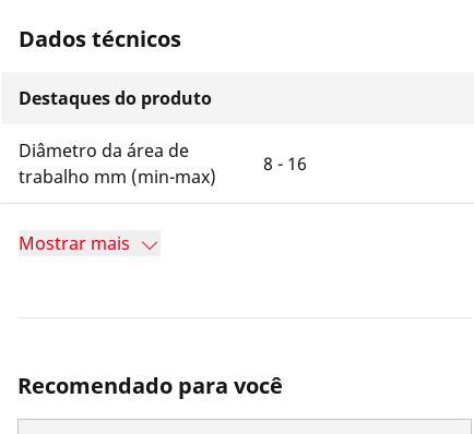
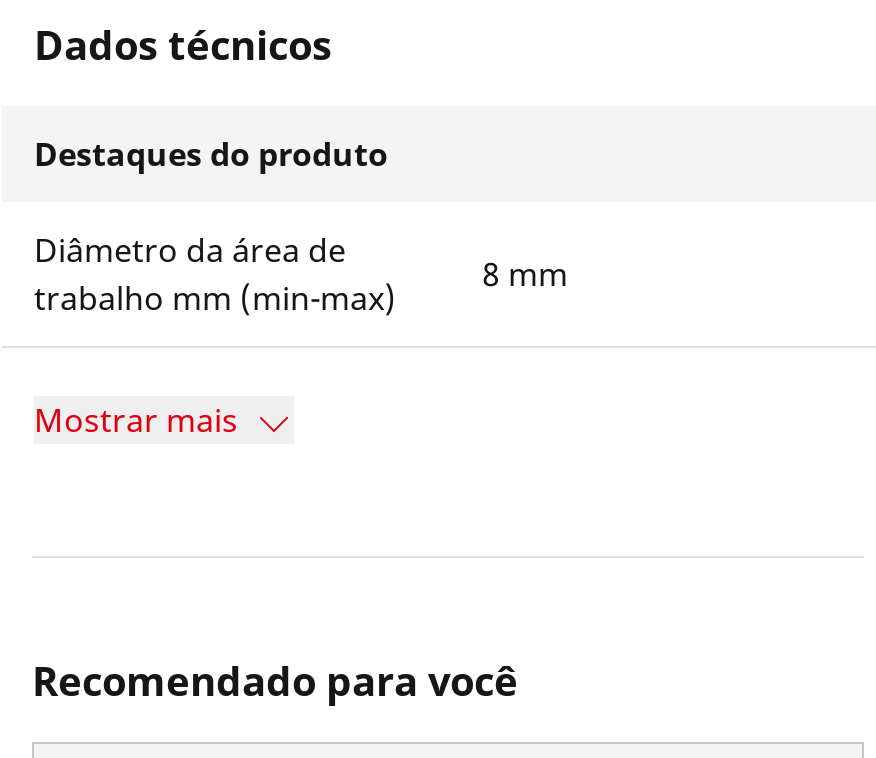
- 8 - 16
+ 8 mm
